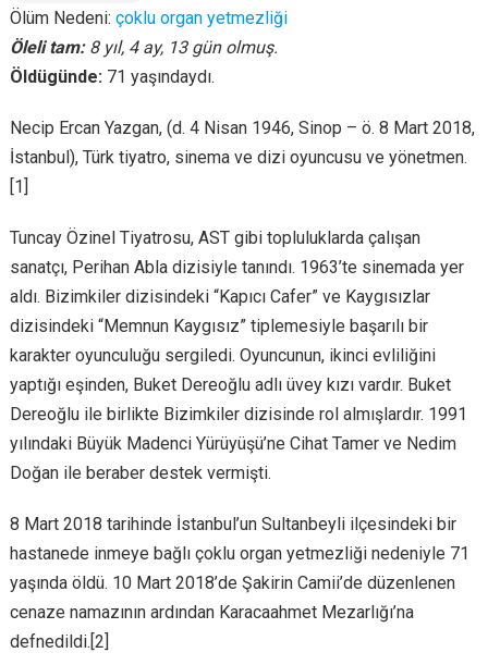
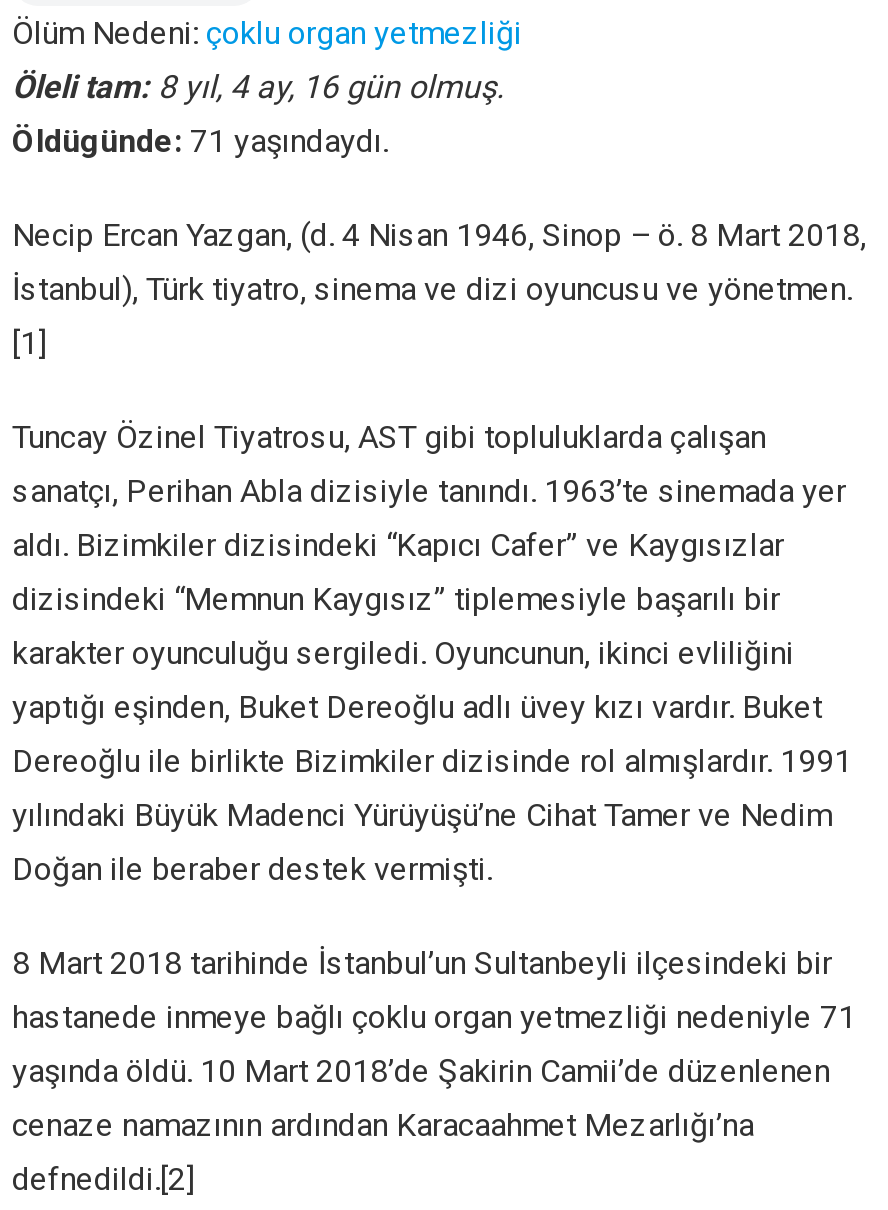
- Öleli tam: 8 yıl, 4 ay, 13 gün olmuş.
+ Öleli tam: 8 yıl, 4 ay, 16 gün olmuş.
